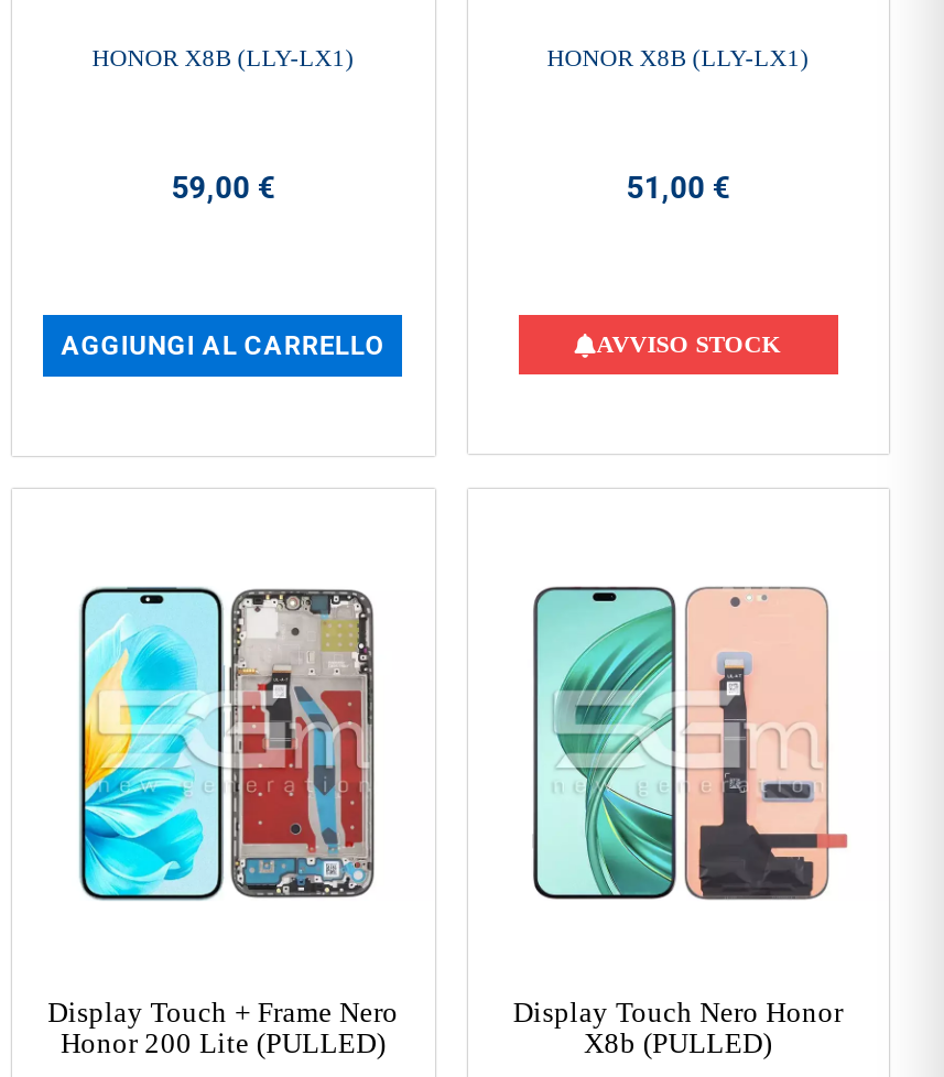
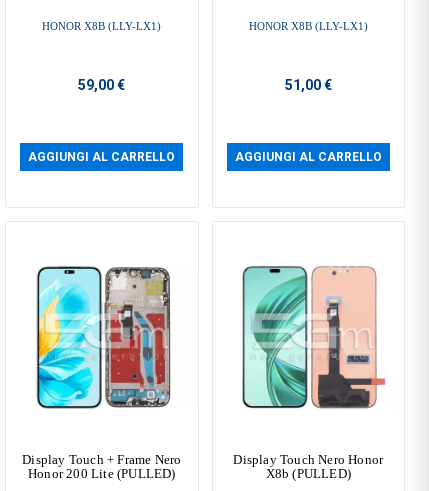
- AVVISO STOCK
+ AGGIUNGI AL CARRELLO
